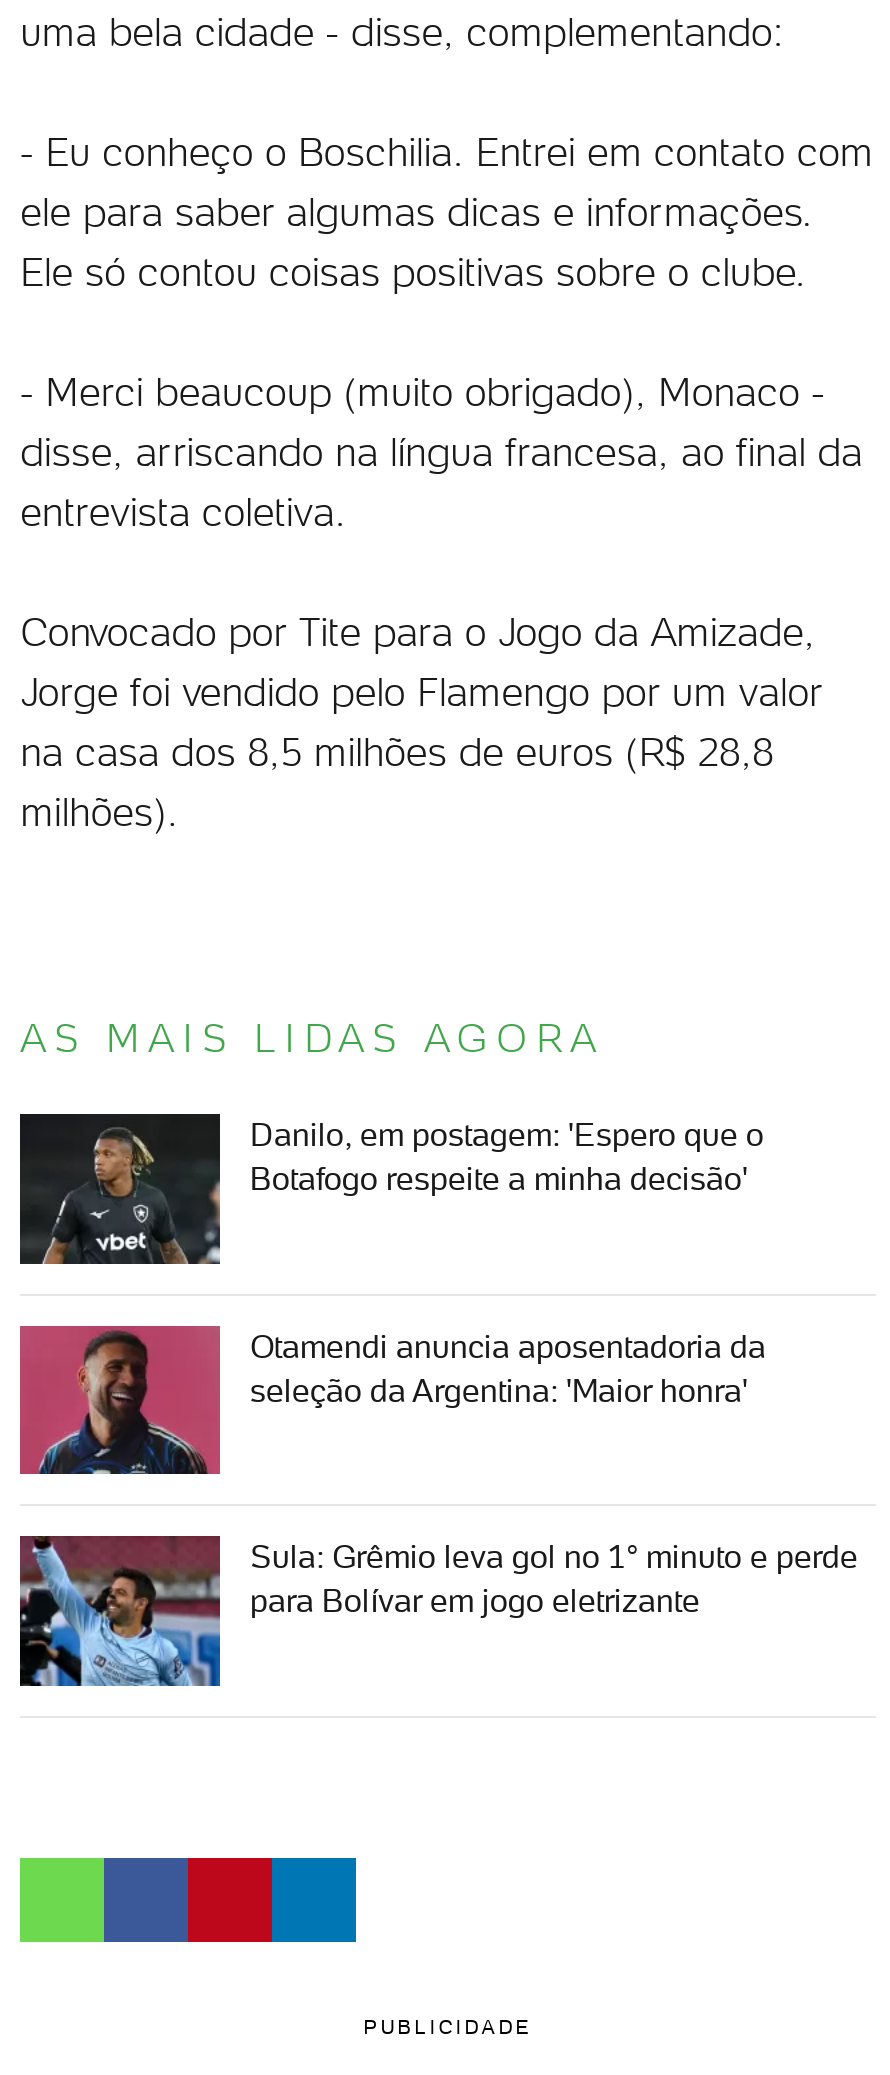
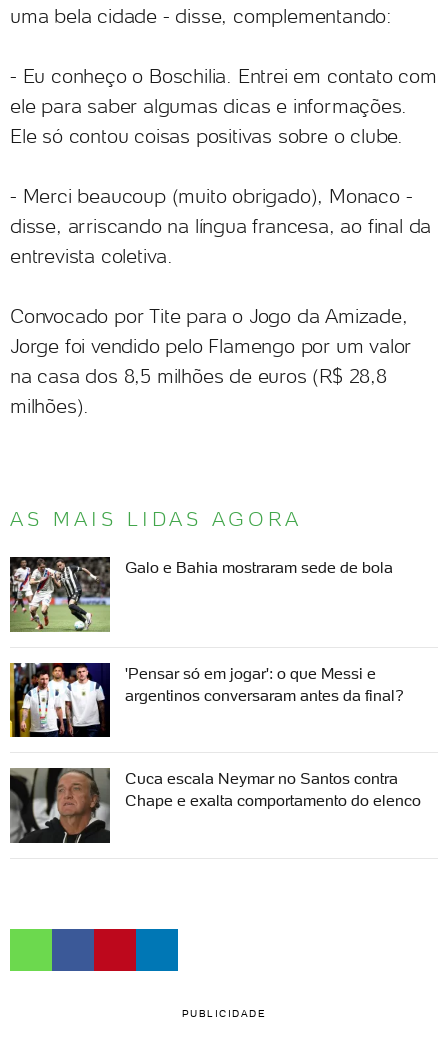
- [image]
- Danilo, em postagem: 'Espero que o
- Botafogo respeite a minha decisão'
+ [image]
+ Galo e Bahia mostraram sede de bola

- [image]
- Otamendi anuncia aposentadoria da
- seleção da Argentina: 'Maior honra'
+ [image]
+ 'Pensar só em jogar': o que Messi e
+ argentinos conversaram antes da final?

- [image]
- Sula: Grêmio leva gol no 1° minuto e perde
- para Bolívar em jogo eletrizante
+ [image]
+ Cuca escala Neymar no Santos contra
+ Chape e exalta comportamento do elenco
